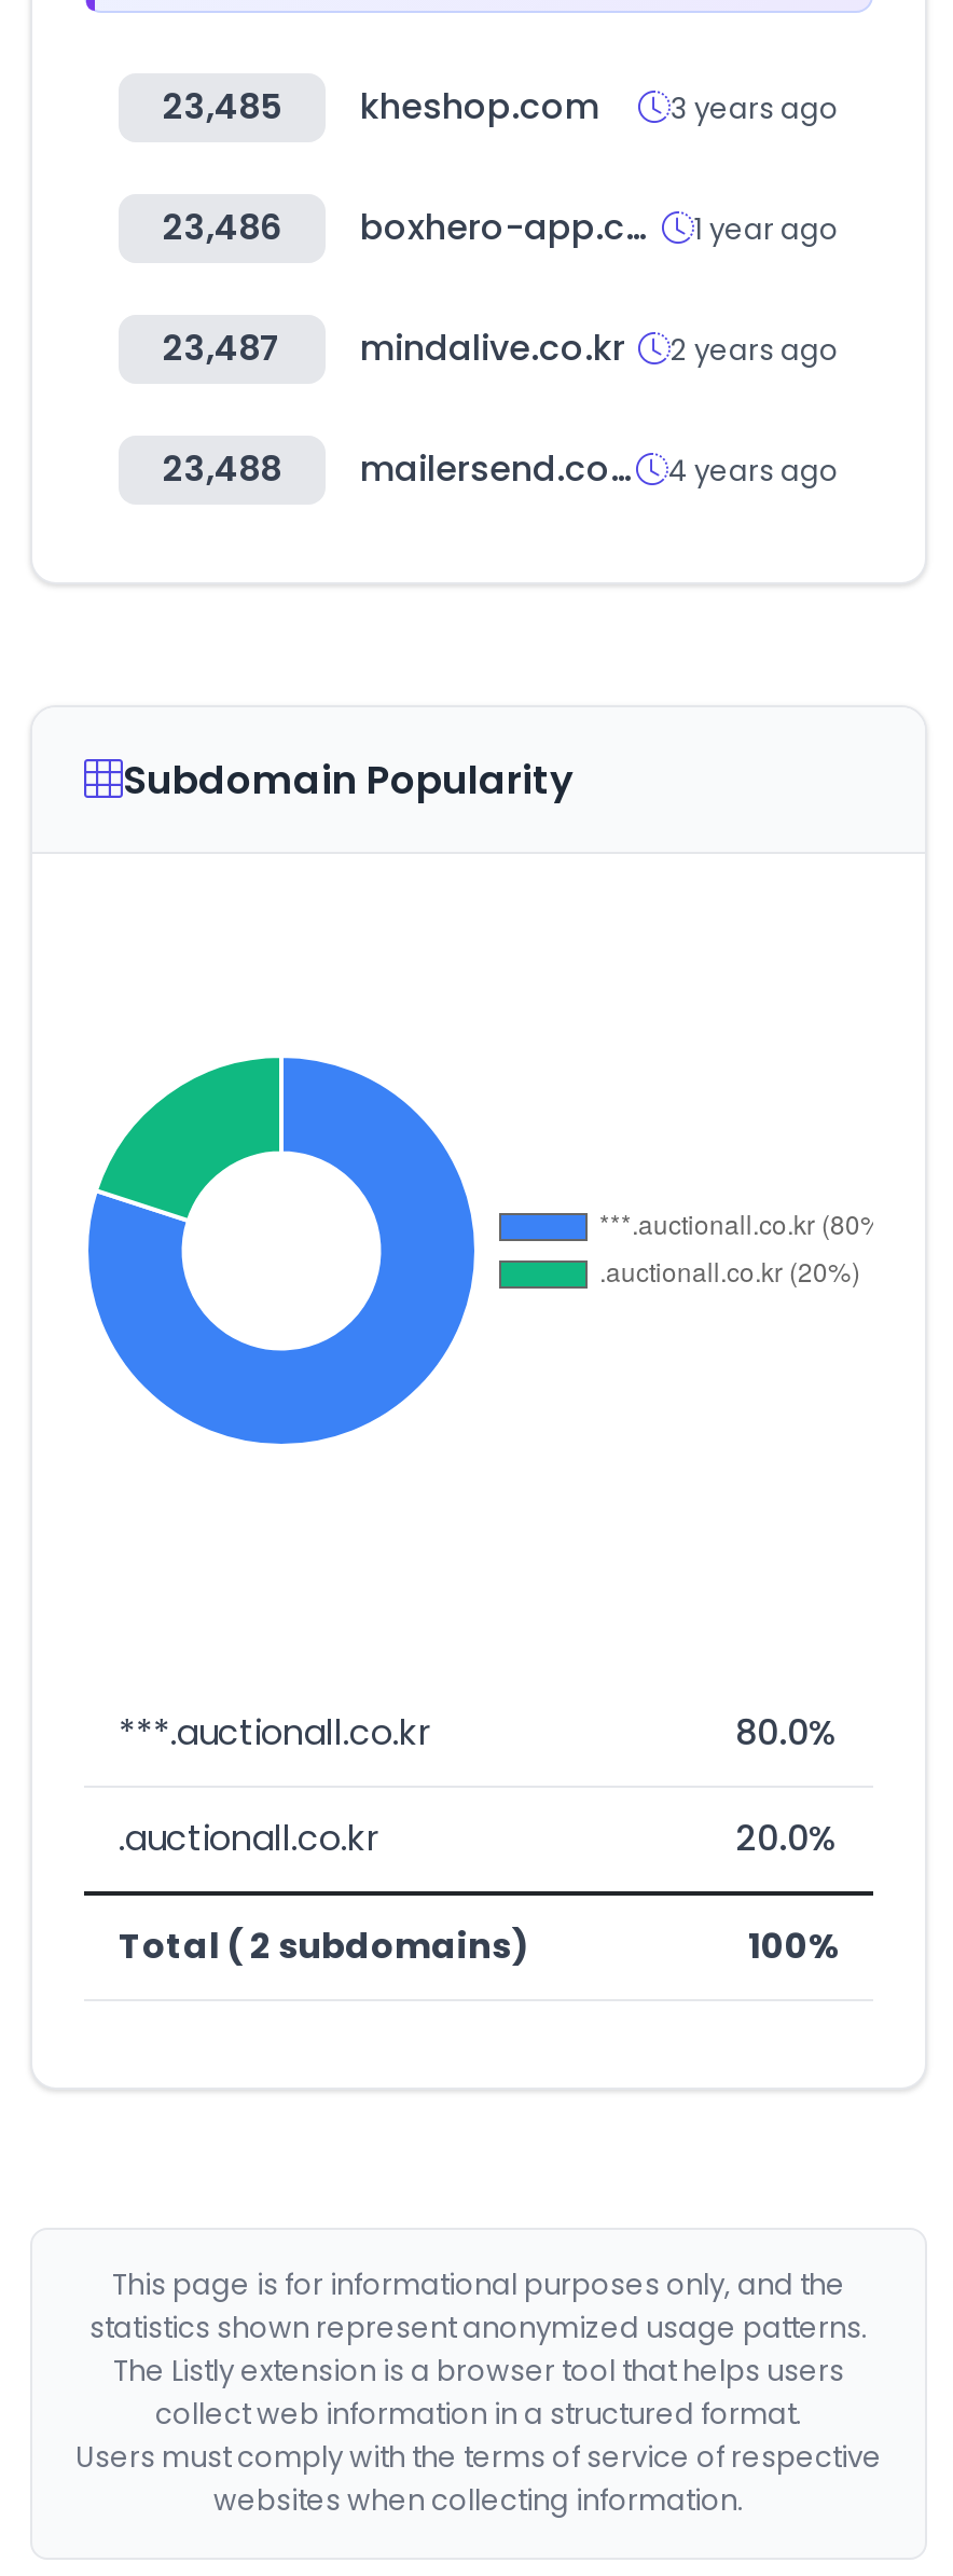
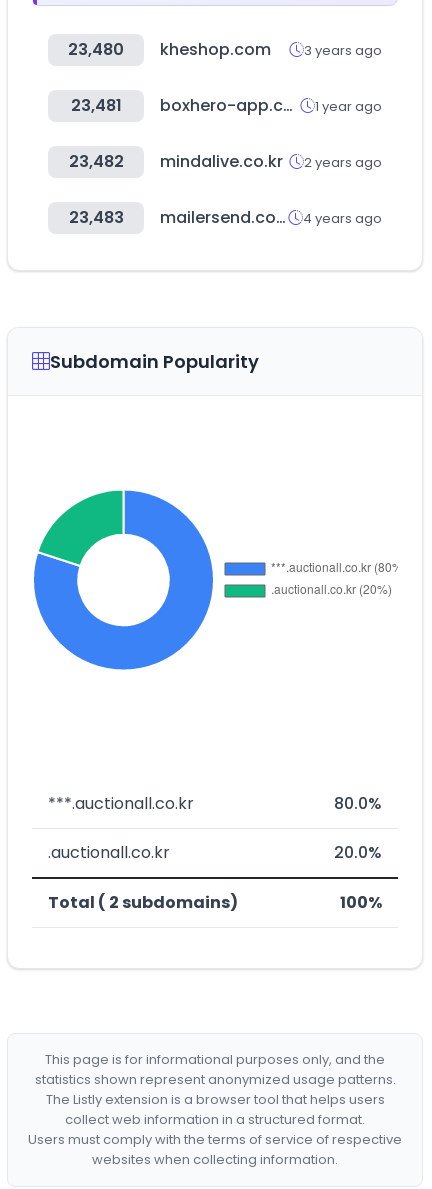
- 23,485 kheshop.com 3 years ago
+ 23,480 kheshop.com 3 years ago

- 23,486
+ 23,481

- 23,487 mindalive.co.kr 2 years ago
+ 23,482 mindalive.co.kr 2 years ago

- 23,488
+ 23,483
